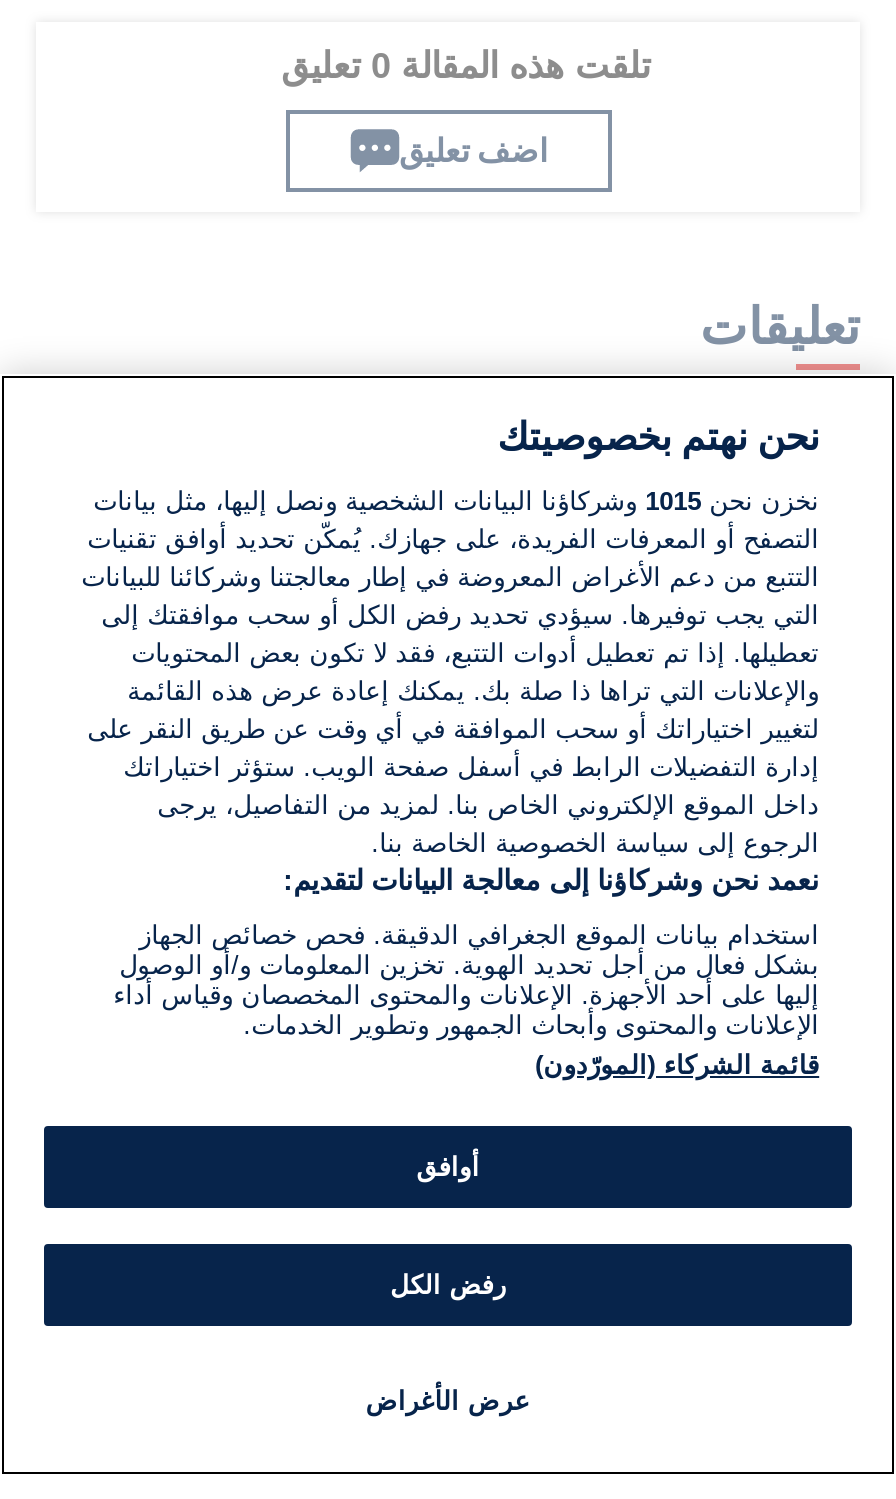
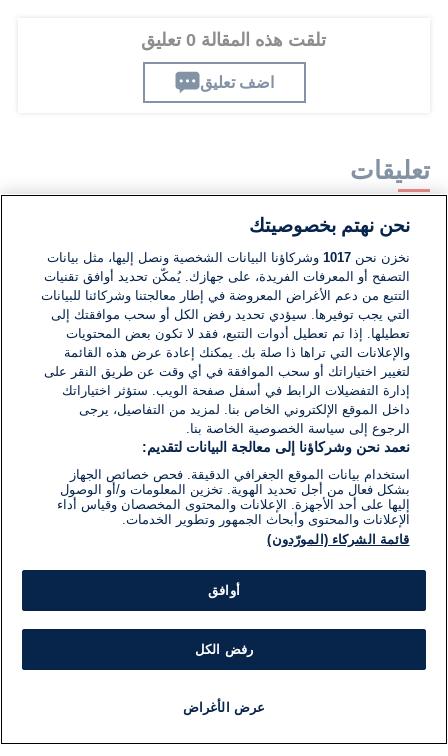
- نخزن نحن 1015 وشركاؤنا البيانات الشخصية ونصل إليها، مثل بيانات
+ نخزن نحن 1017 وشركاؤنا البيانات الشخصية ونصل إليها، مثل بيانات
